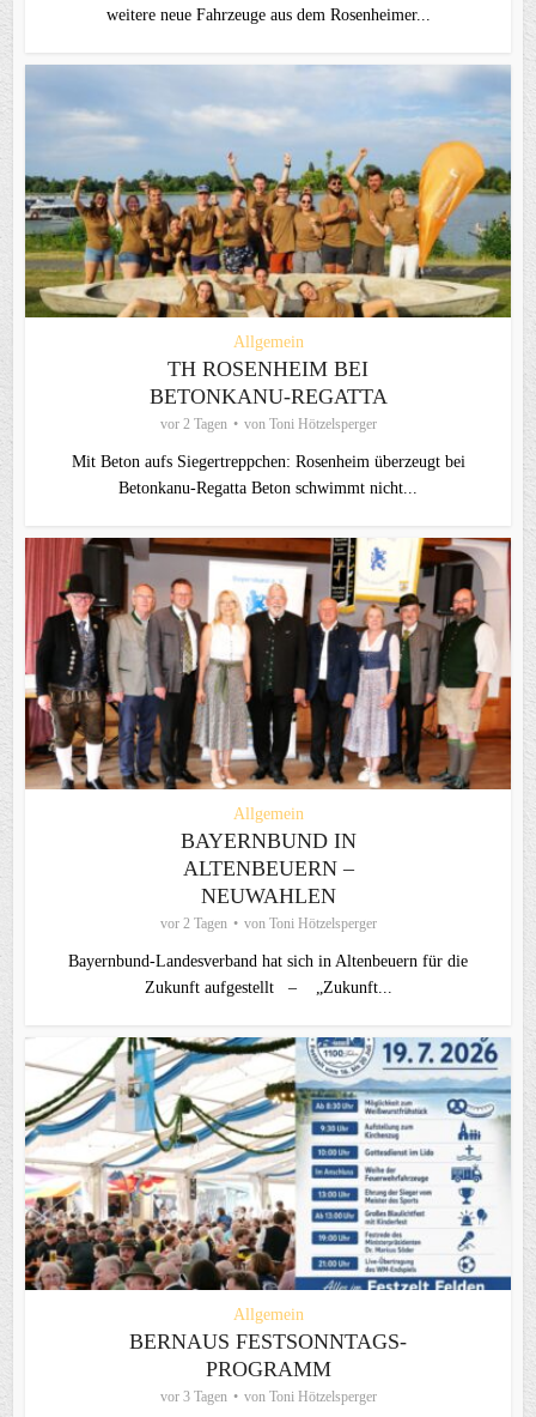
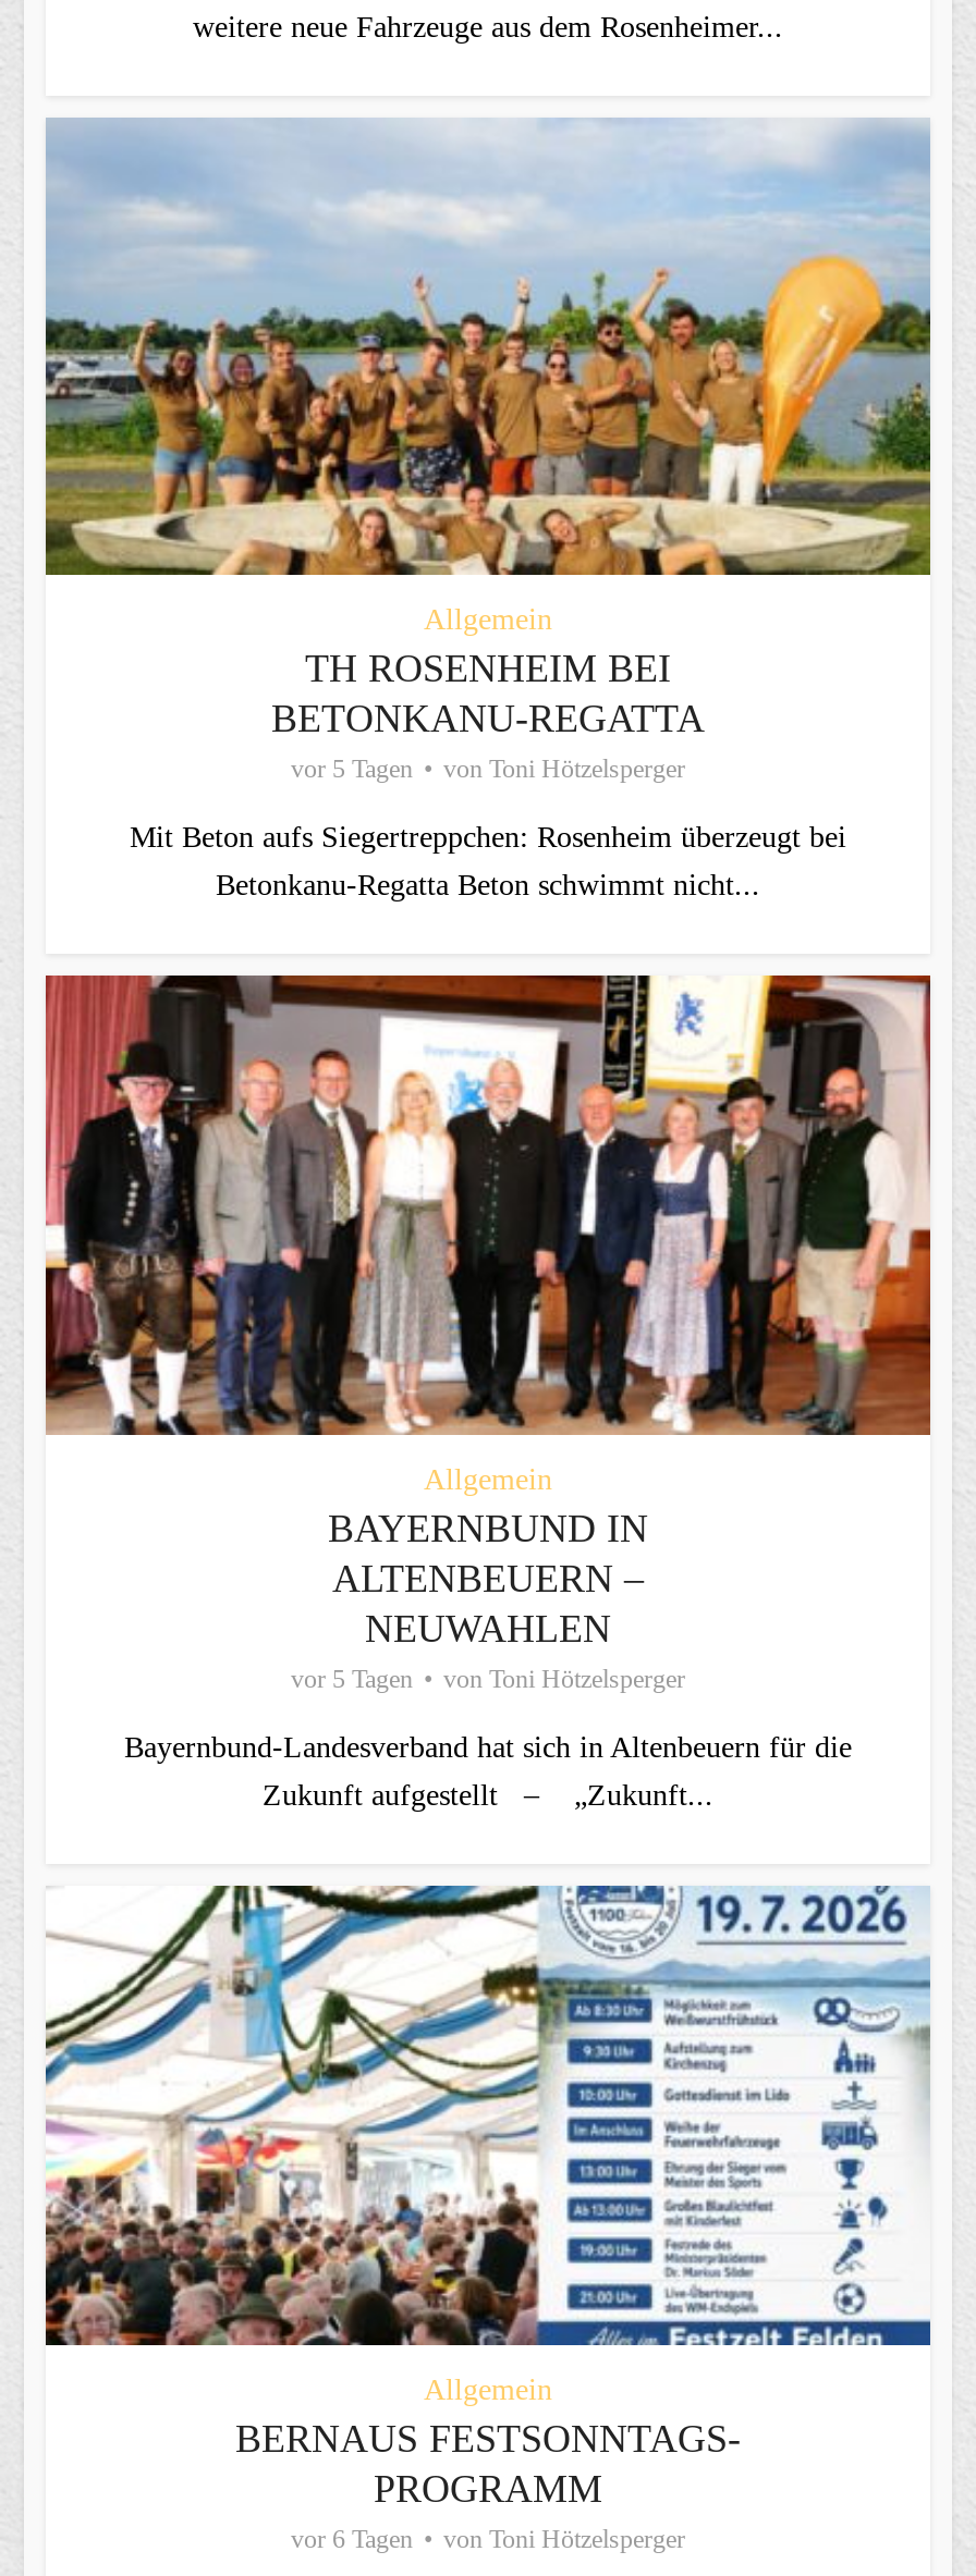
- vor 2 Tagen von Toni Hötzelsperger
+ vor 5 Tagen von Toni Hötzelsperger

- vor 2 Tagen von Toni Hötzelsperger
+ vor 5 Tagen von Toni Hötzelsperger

- vor 3 Tagen von Toni Hötzelsperger
+ vor 6 Tagen von Toni Hötzelsperger
